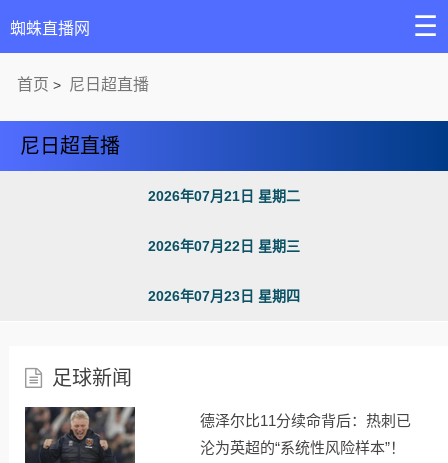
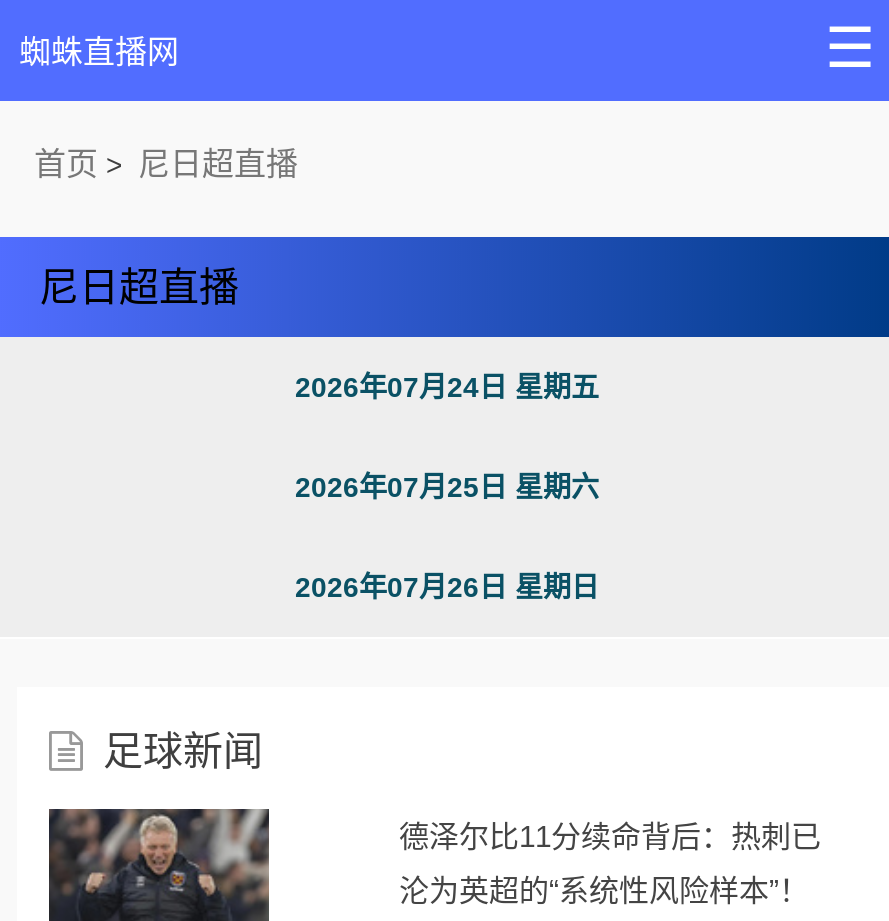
- 2026年07月21日 星期二
+ 2026年07月24日 星期五

- 2026年07月22日 星期三
+ 2026年07月25日 星期六

- 2026年07月23日 星期四
+ 2026年07月26日 星期日
